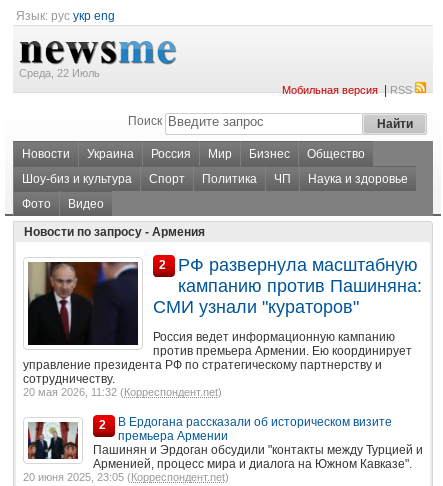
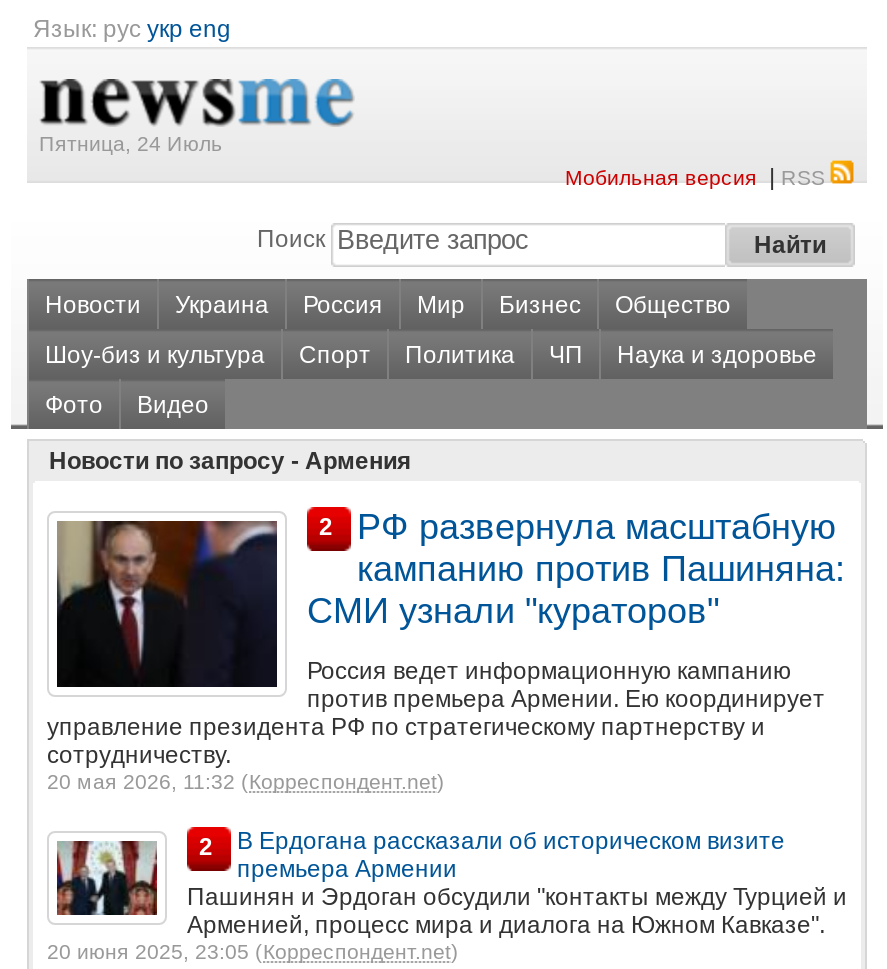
- Среда, 22 Июль
+ Пятница, 24 Июль
